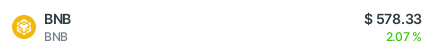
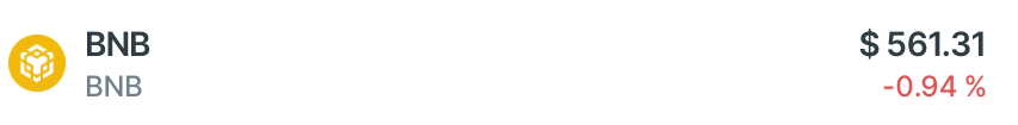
- $ 578.33
+ $ 561.31

- 2.07 %
+ -0.94 %
